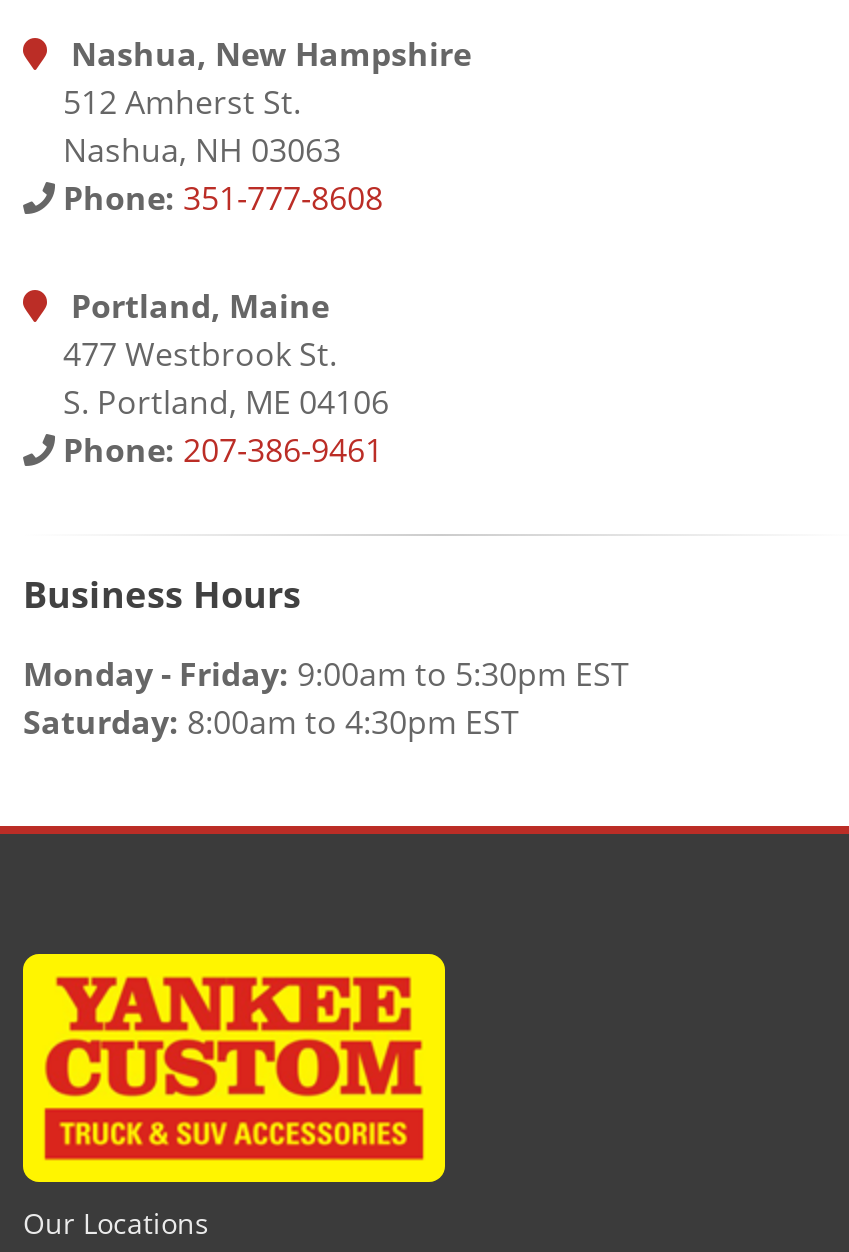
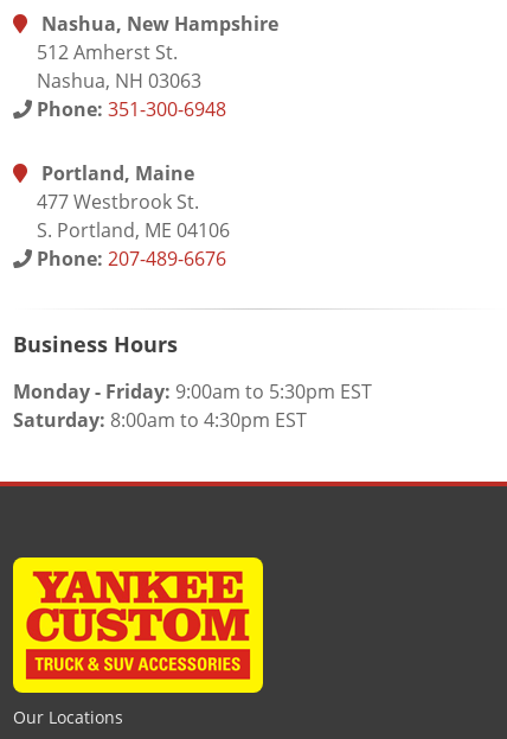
- Phone: 351-777-8608
+ Phone: 351-300-6948

- Phone: 207-386-9461
+ Phone: 207-489-6676
